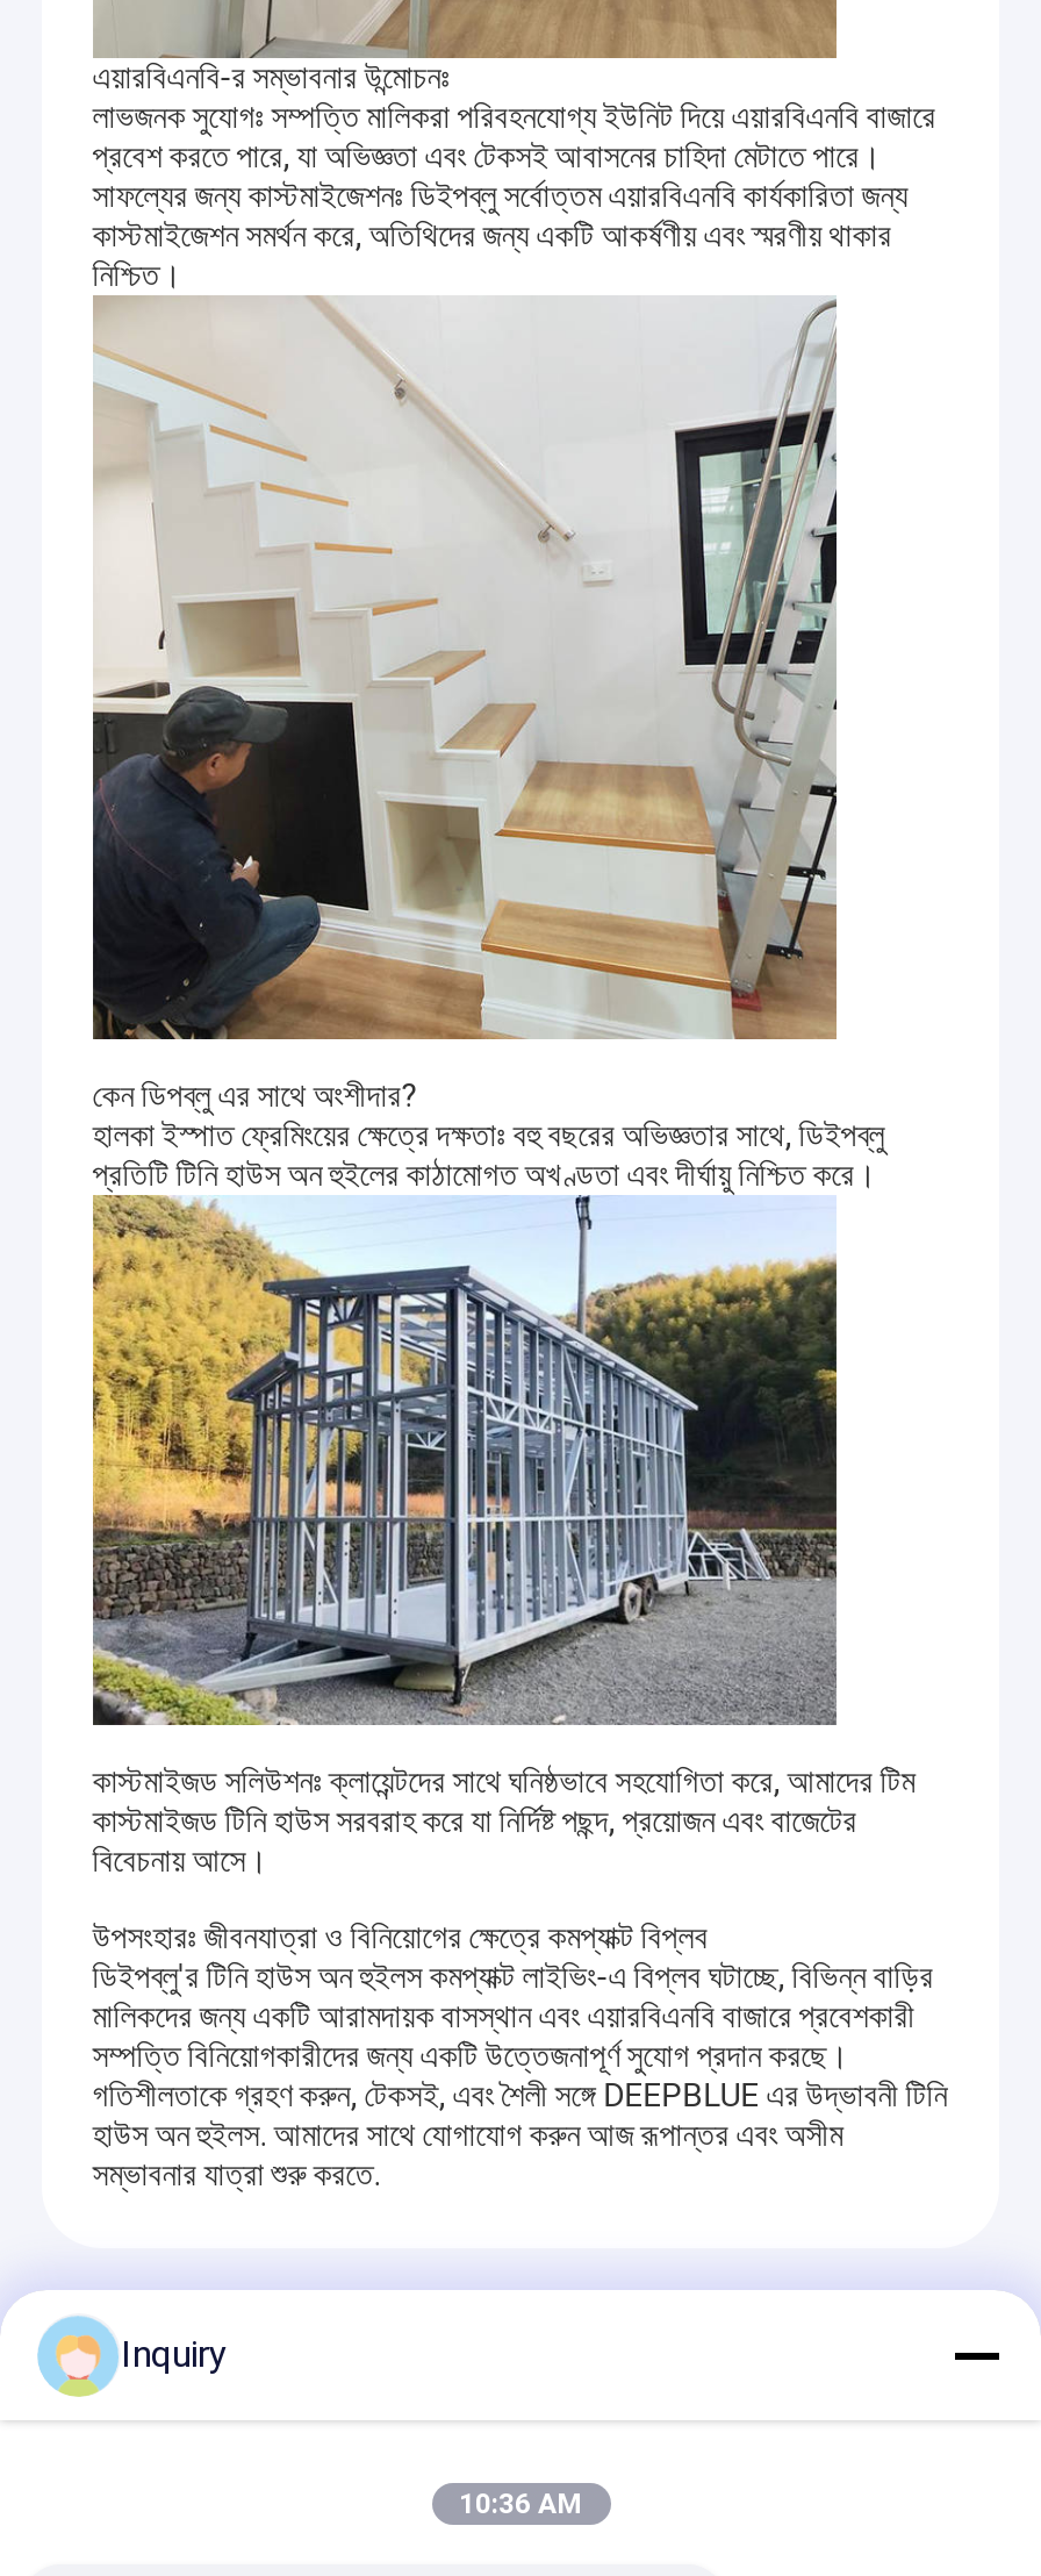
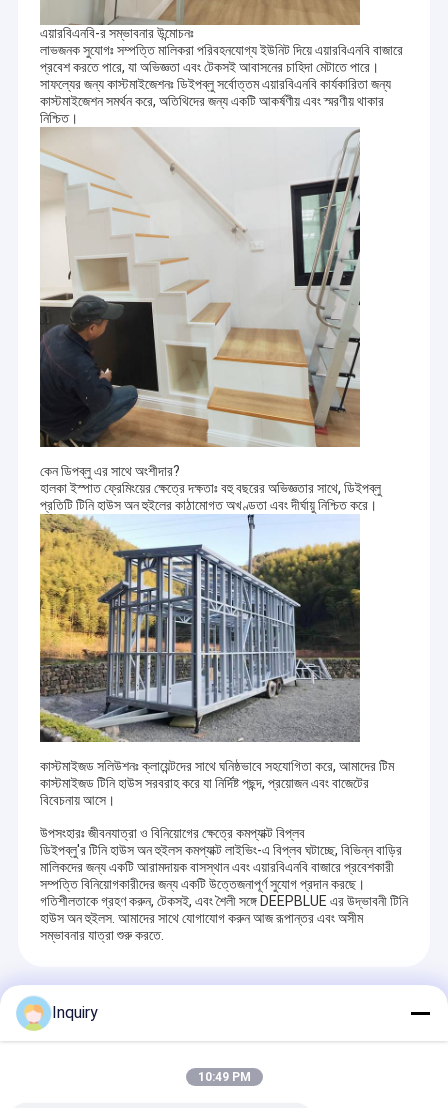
- 10:36 AM
+ 10:49 PM
